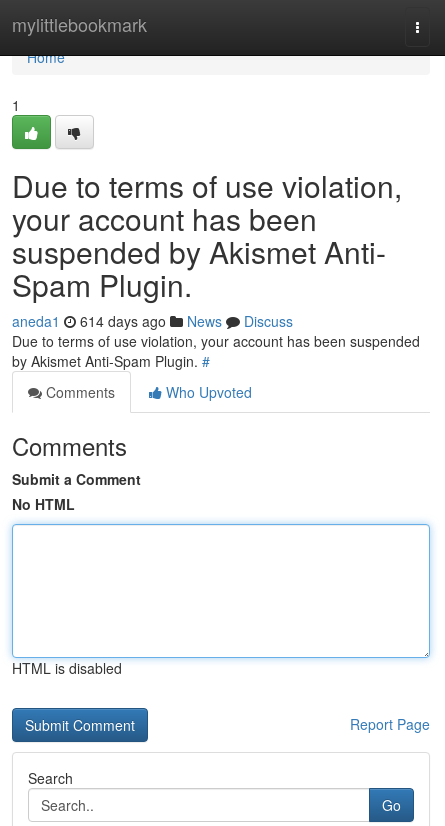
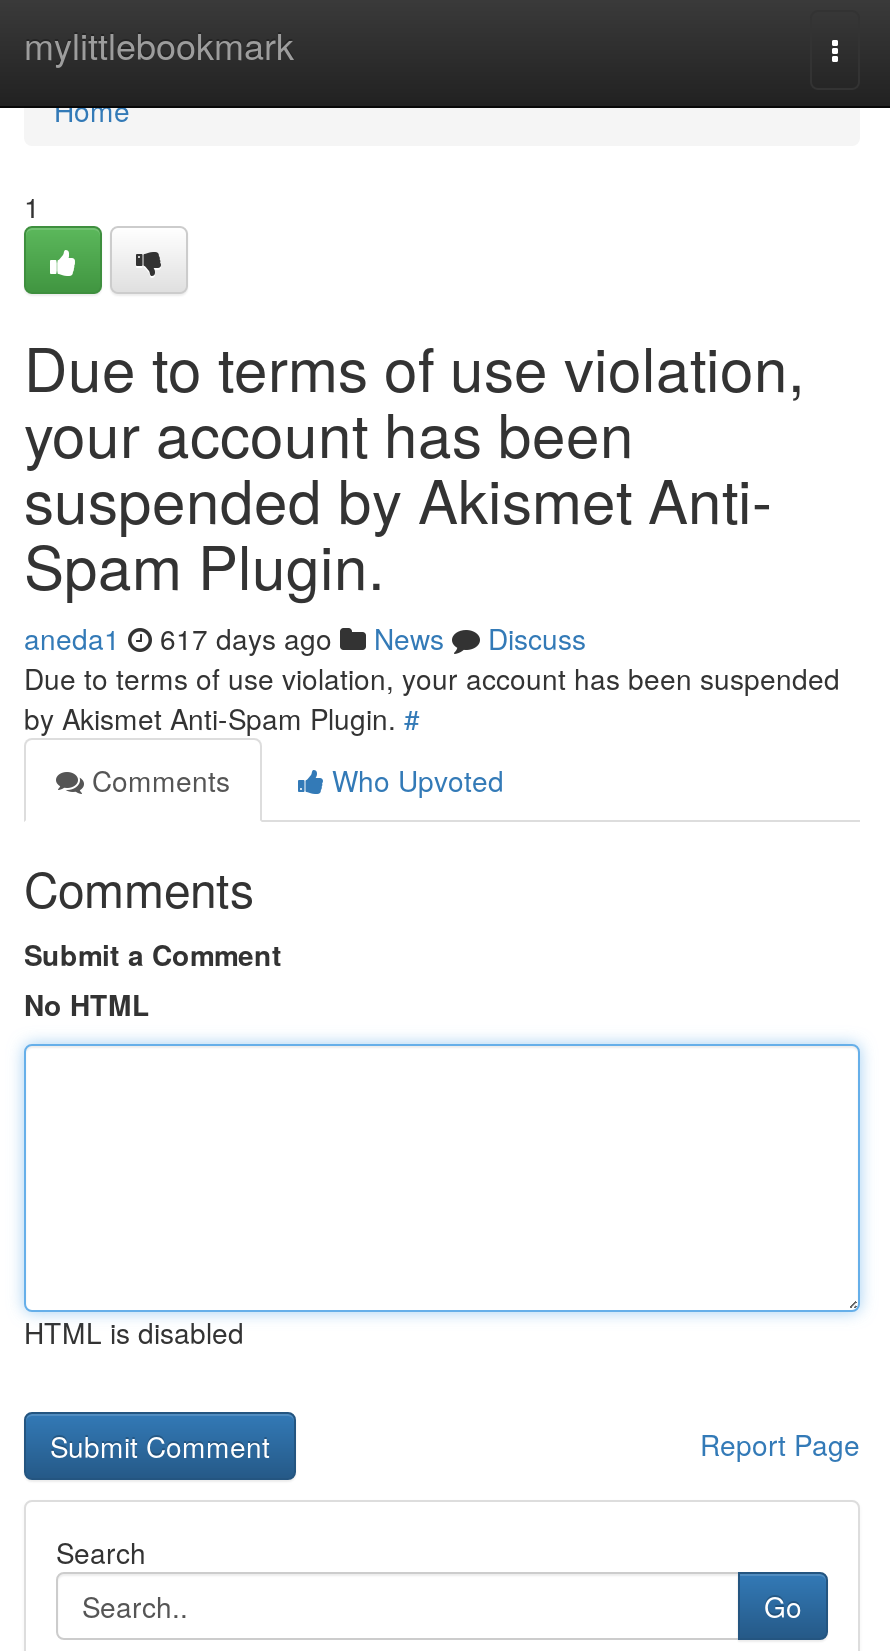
- aneda1 614 days ago News Discuss
+ aneda1 617 days ago News Discuss
